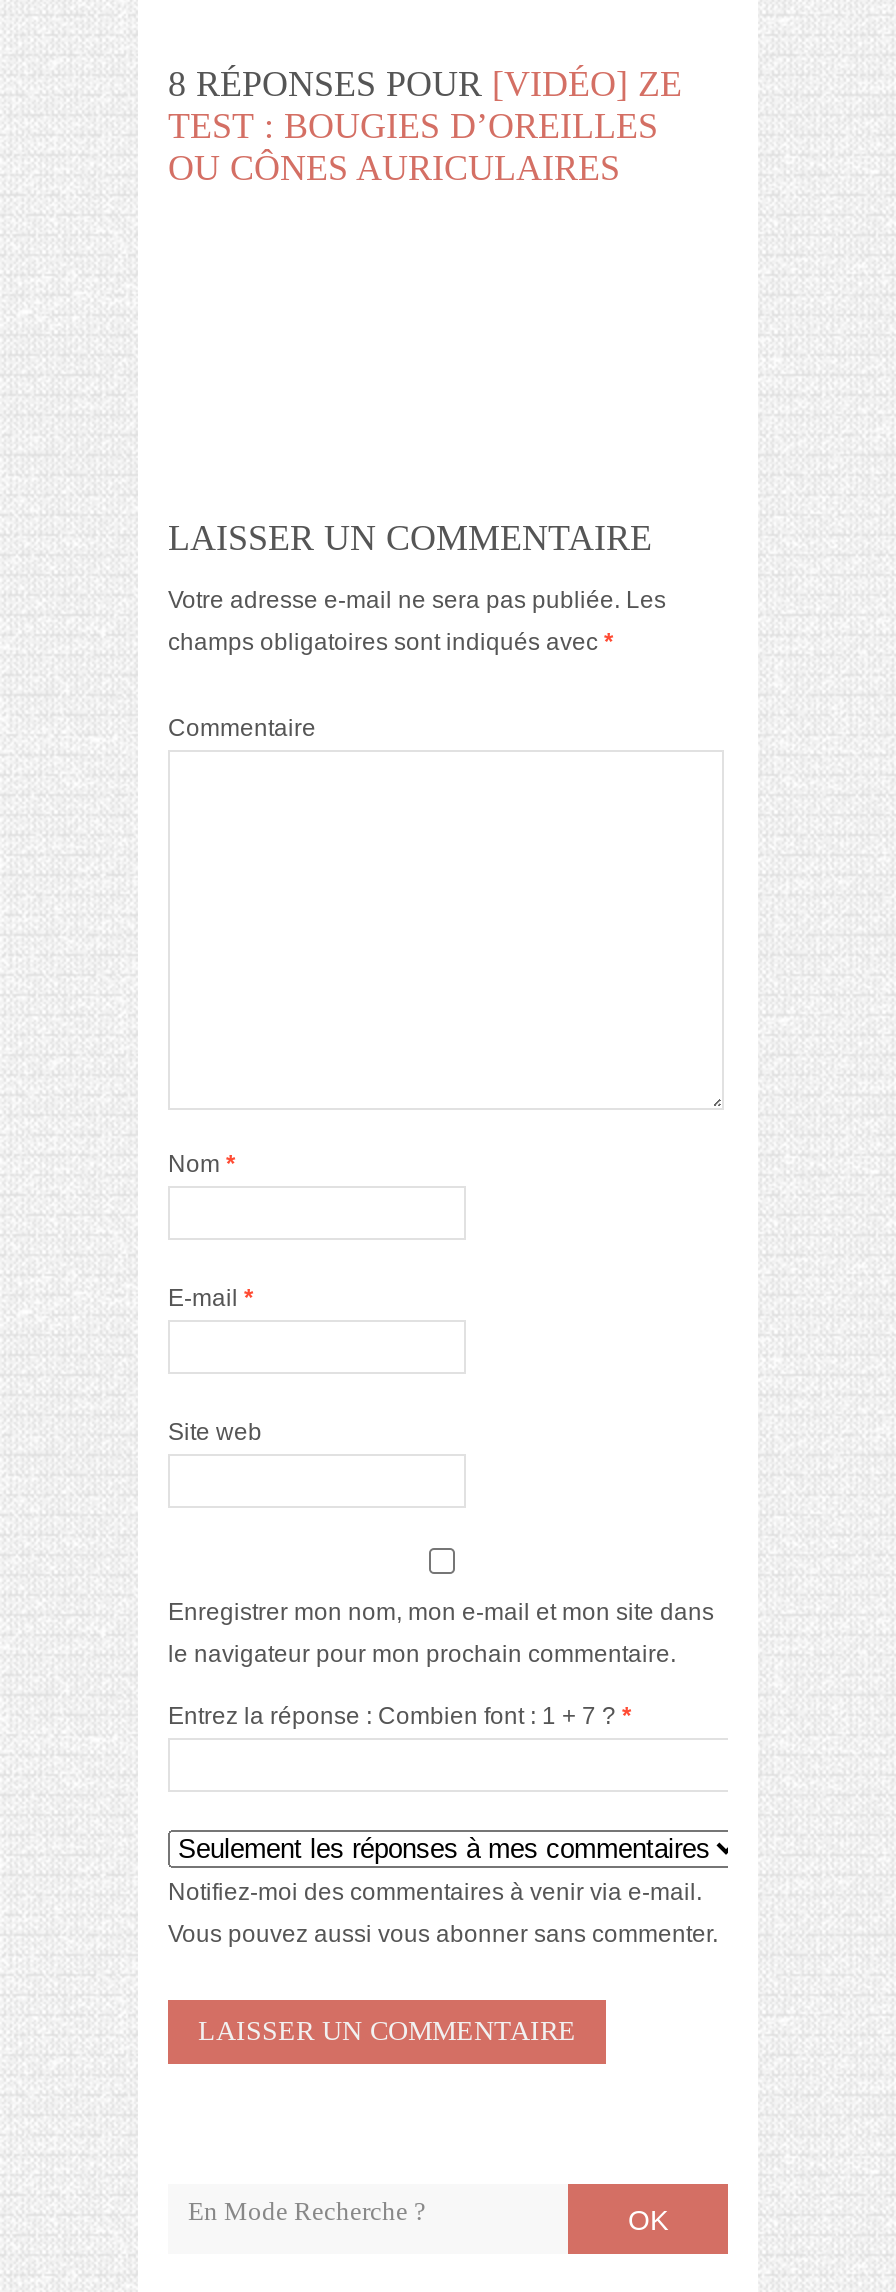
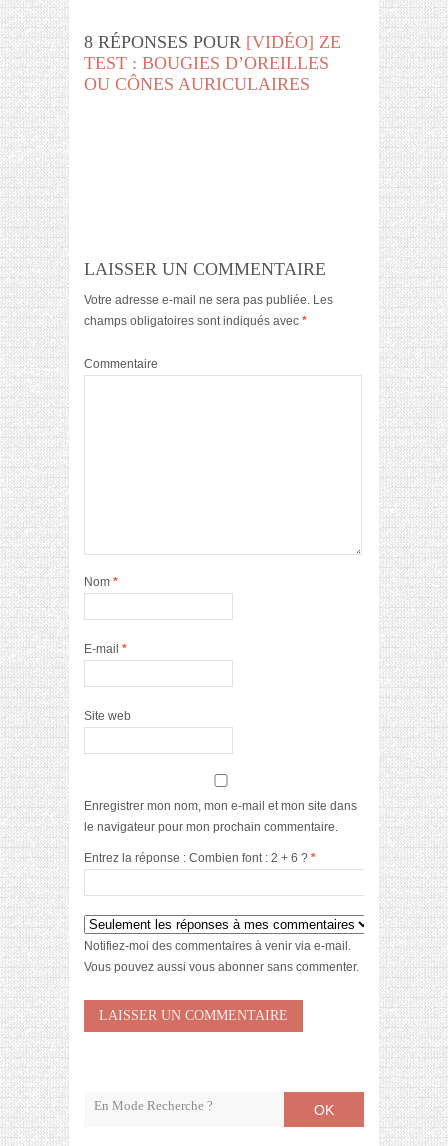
- Entrez la réponse : Combien font : 1 + 7 ? *
+ Entrez la réponse : Combien font : 2 + 6 ? *
